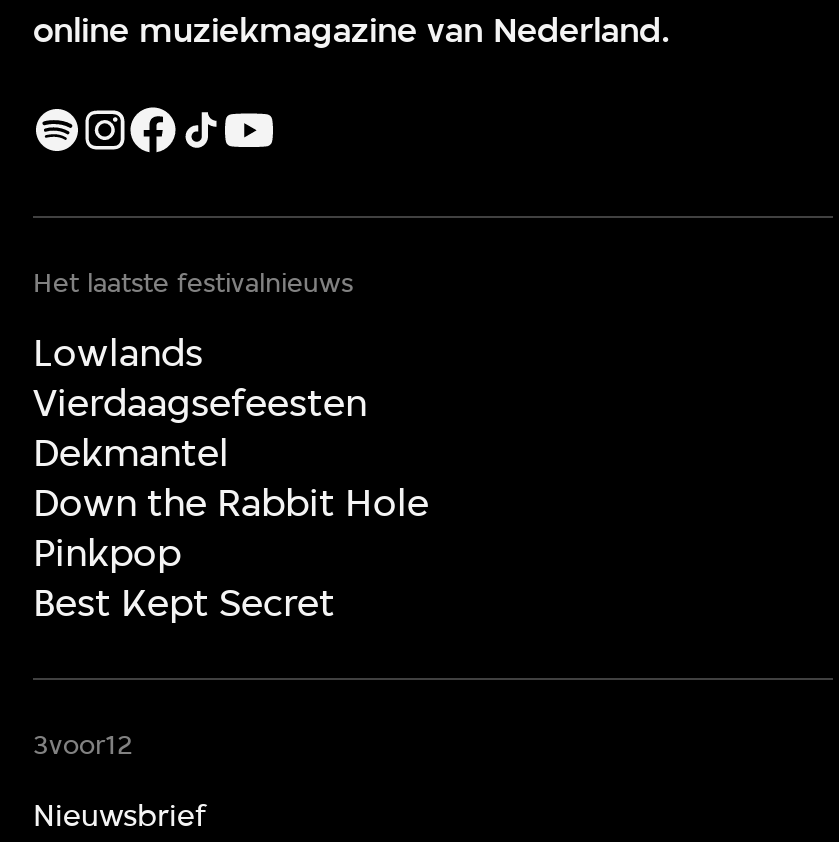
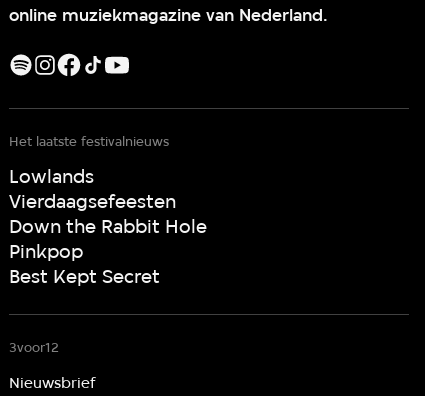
- Dekmantel
